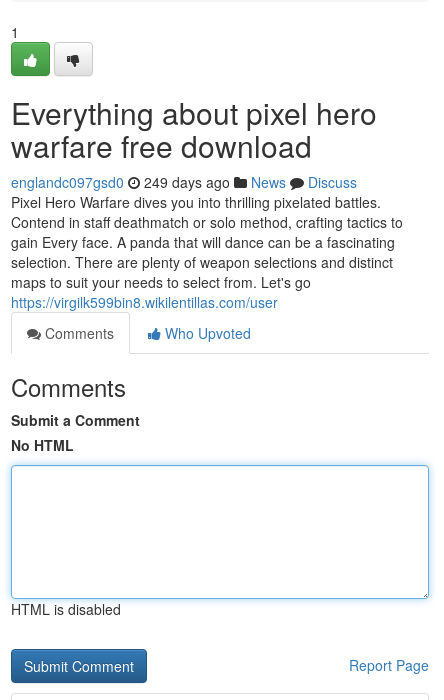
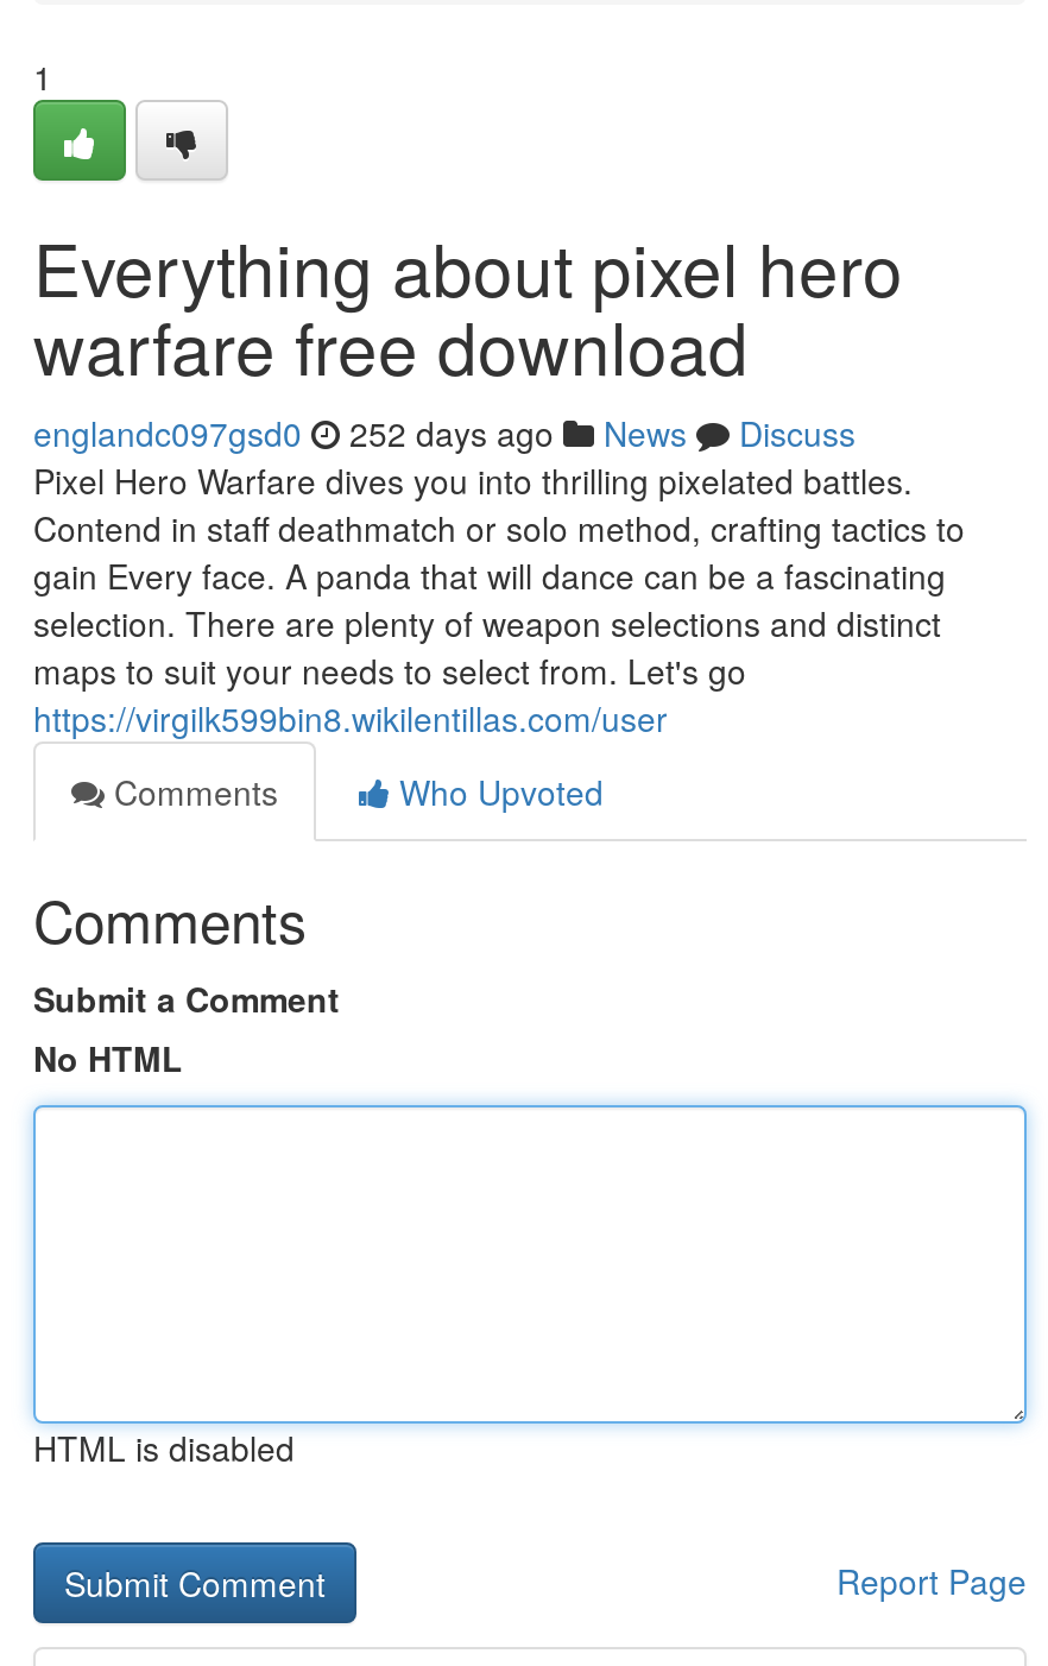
- englandc097gsd0 249 days ago News Discuss
+ englandc097gsd0 252 days ago News Discuss
